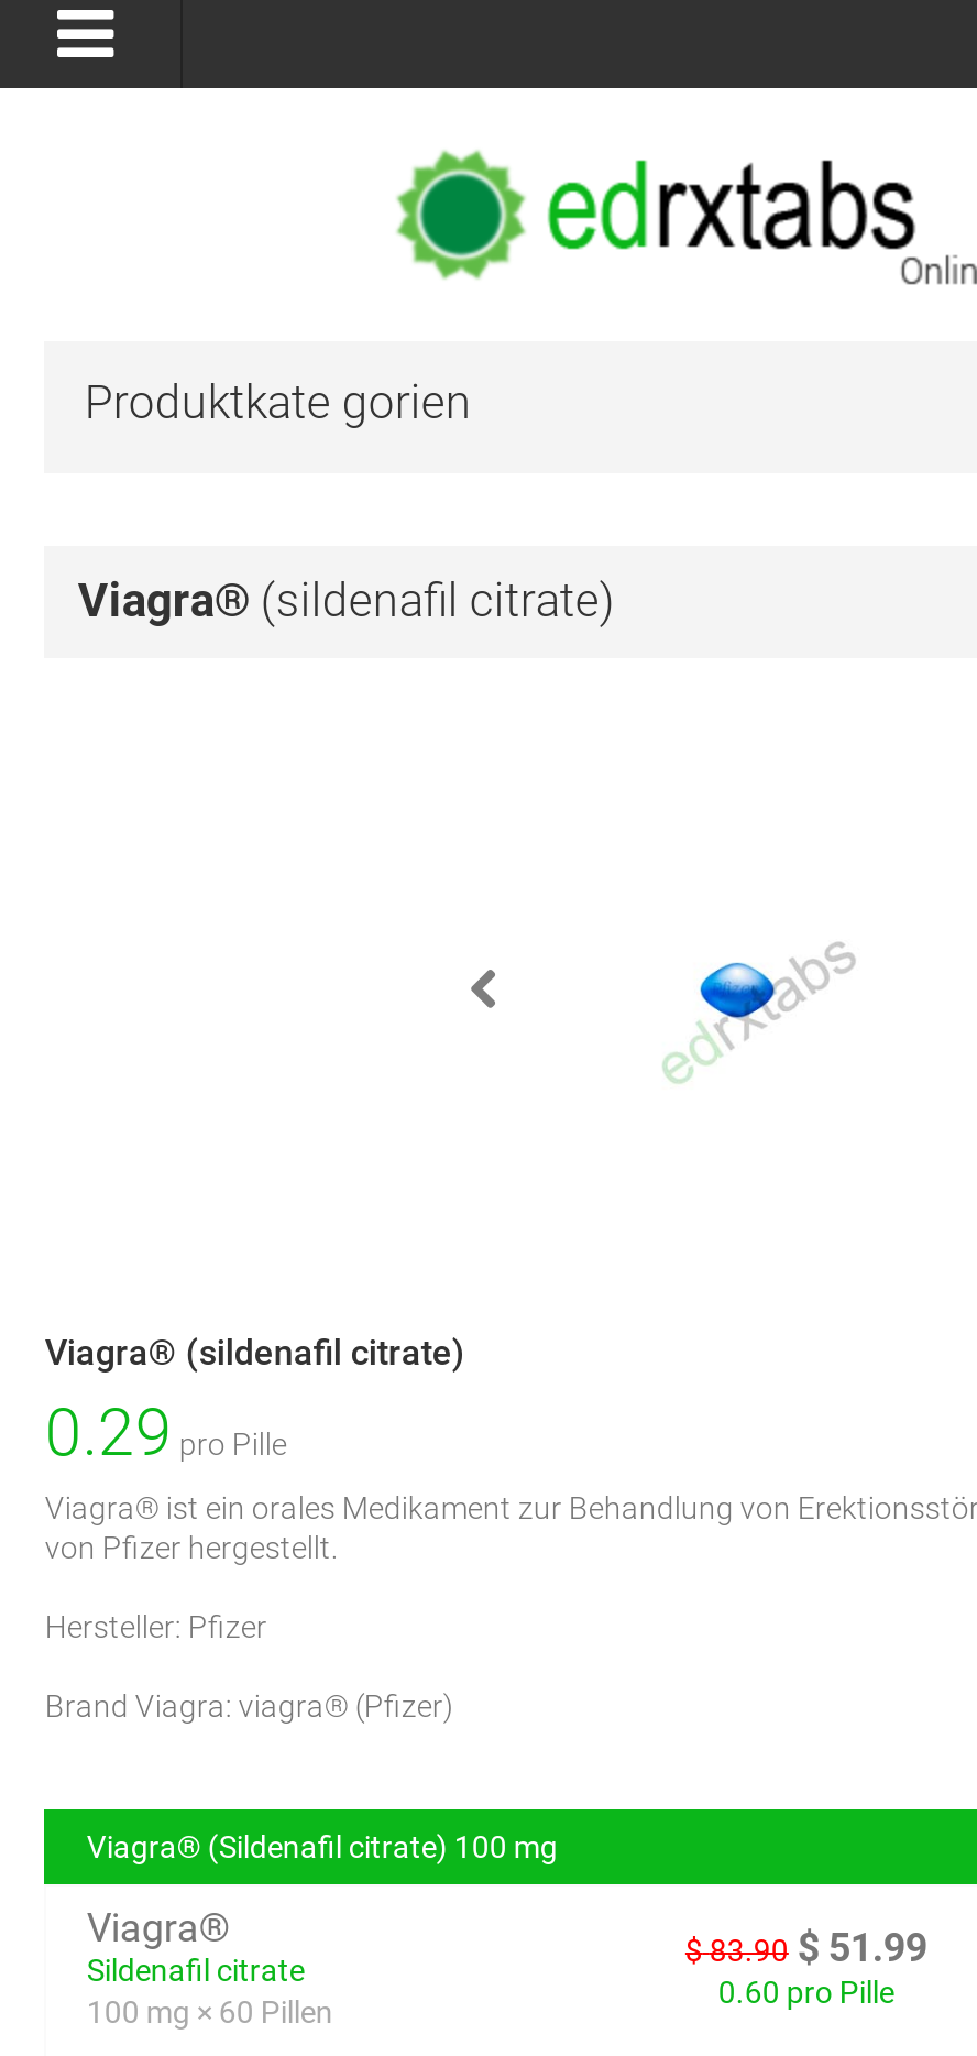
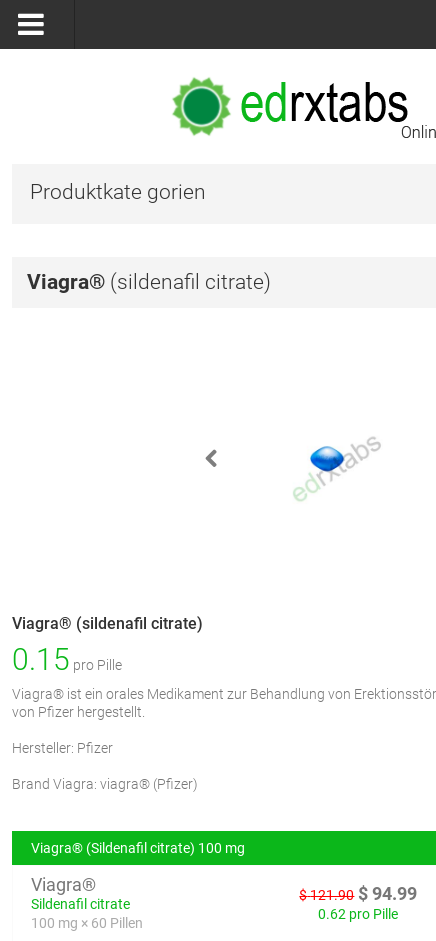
- 0.29 pro Pille
+ 0.15 pro Pille

- $ 83.90 $ 51.99
+ $ 121.90 $ 94.99

- 0.60 pro Pille
+ 0.62 pro Pille
